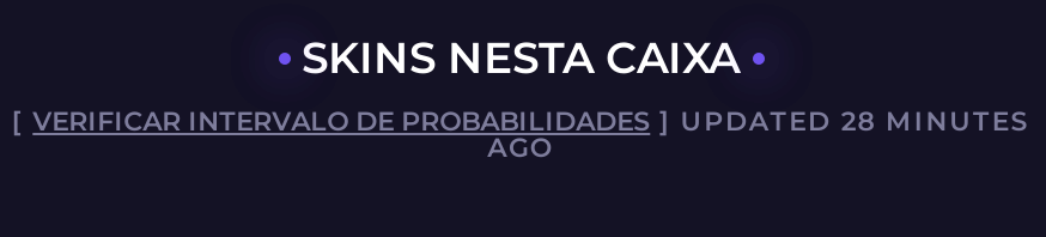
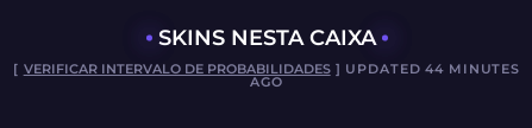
- [VERIFICAR INTERVALO DE PROBABILIDADES] UPDATED 28 MINUTES
+ [VERIFICAR INTERVALO DE PROBABILIDADES] UPDATED 44 MINUTES
